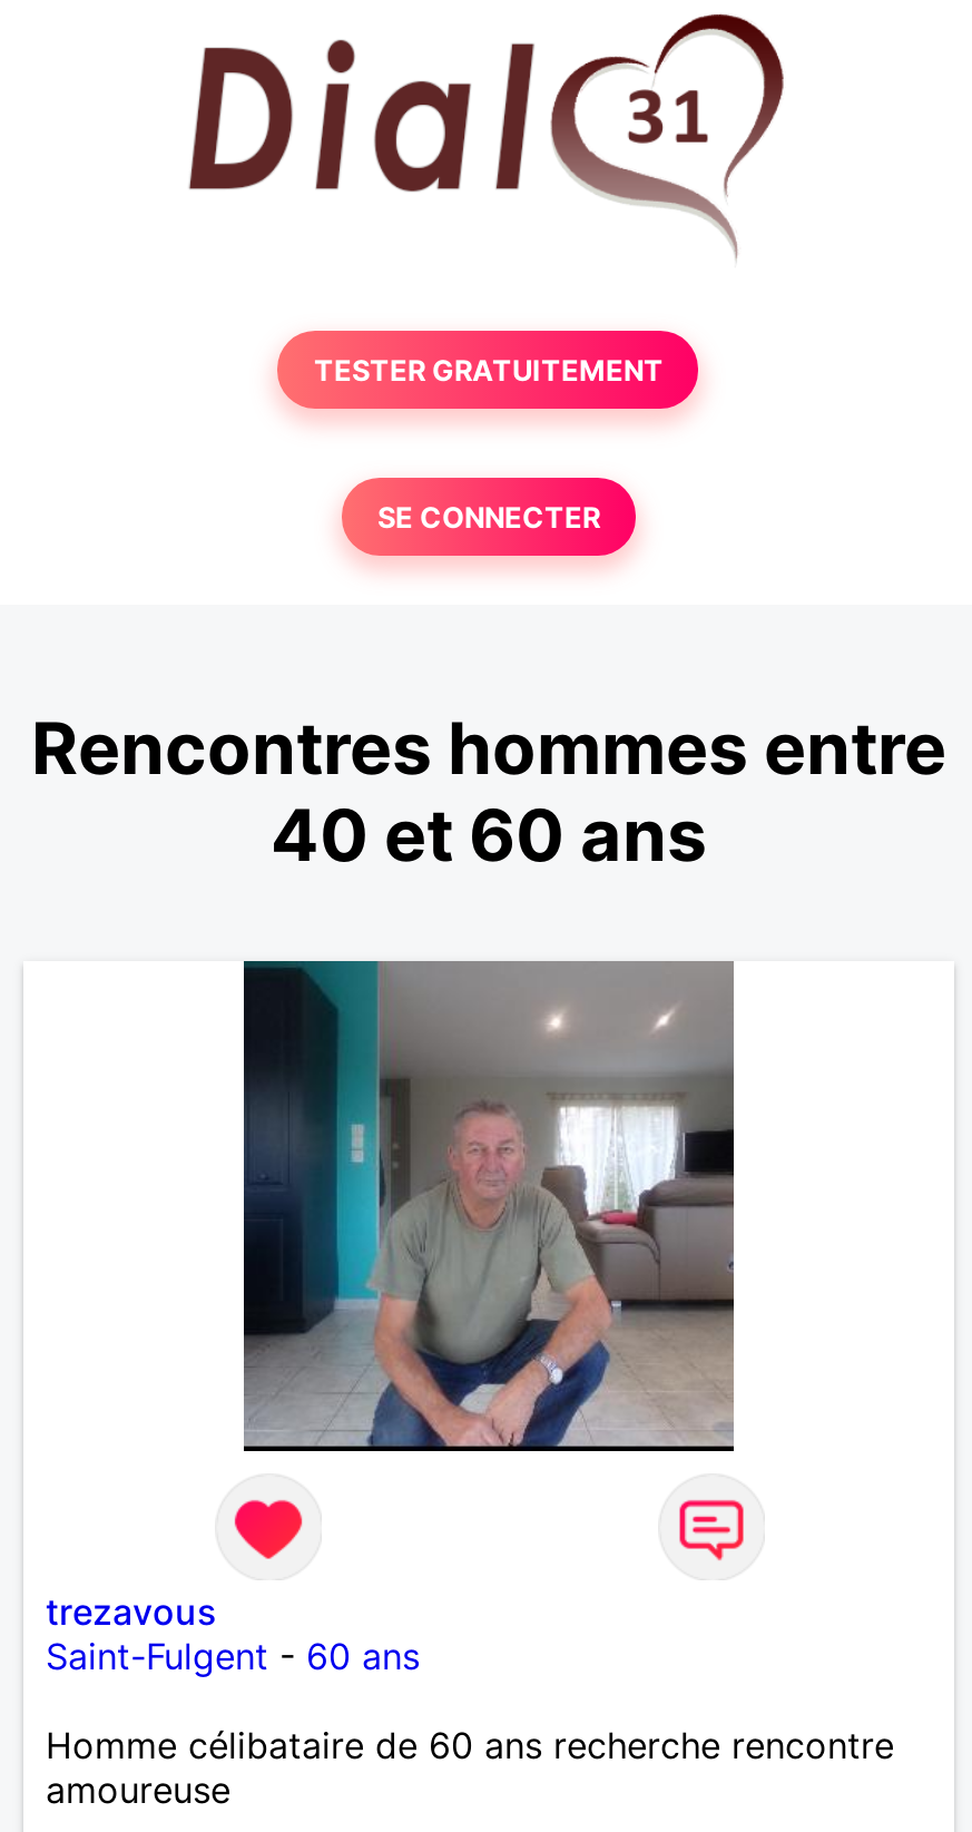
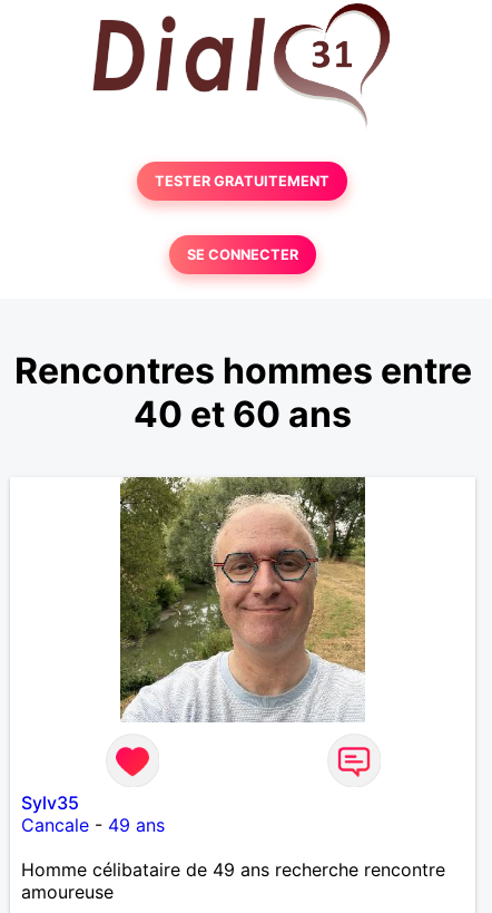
- [image]
+ [image]

- trezavous
- Saint-Fulgent - 60 ans
+ Sylv35
+ Cancale - 49 ans

- Homme célibataire de 60 ans recherche rencontre
+ Homme célibataire de 49 ans recherche rencontre
